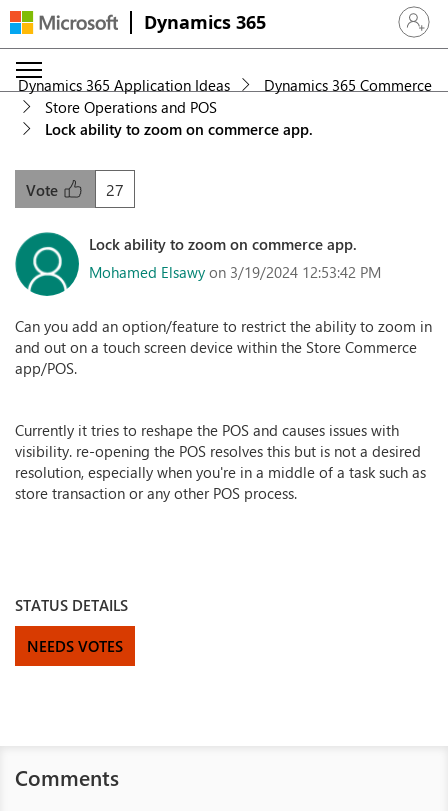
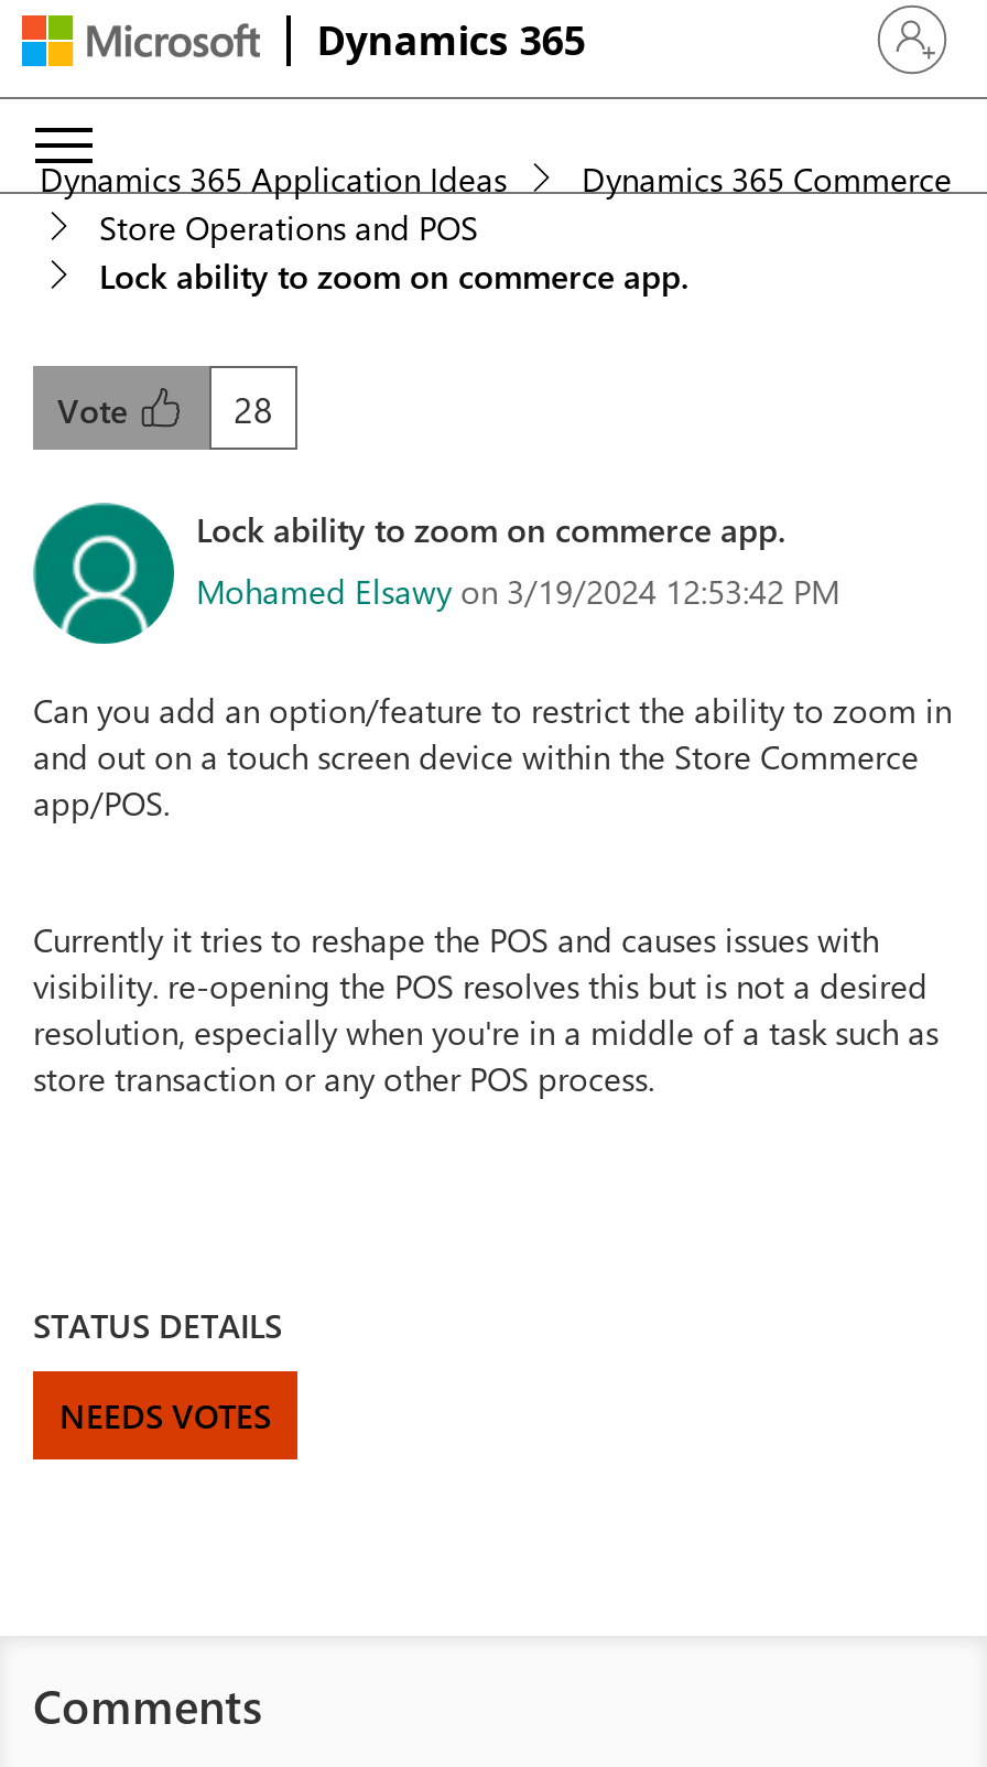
- 27
+ 28
